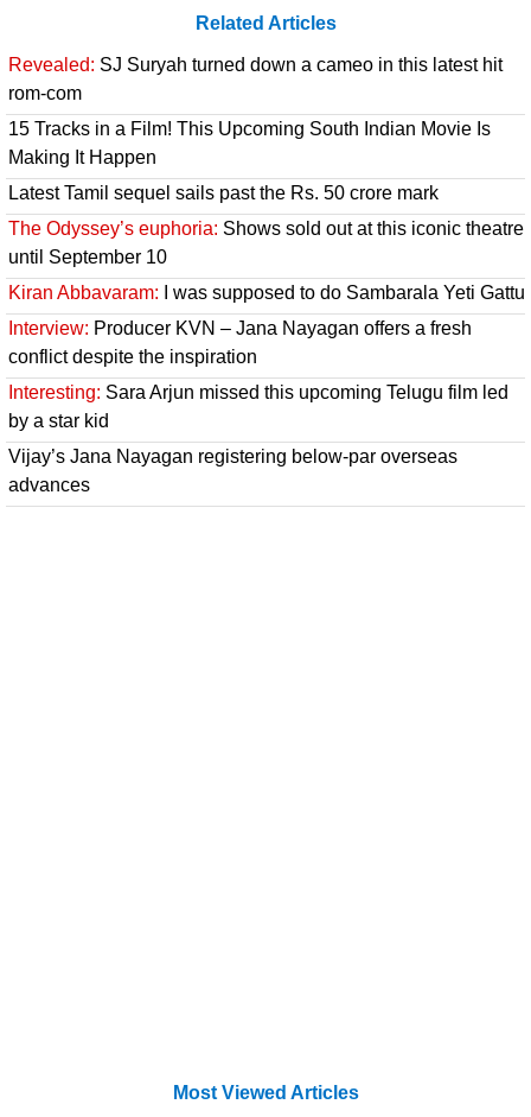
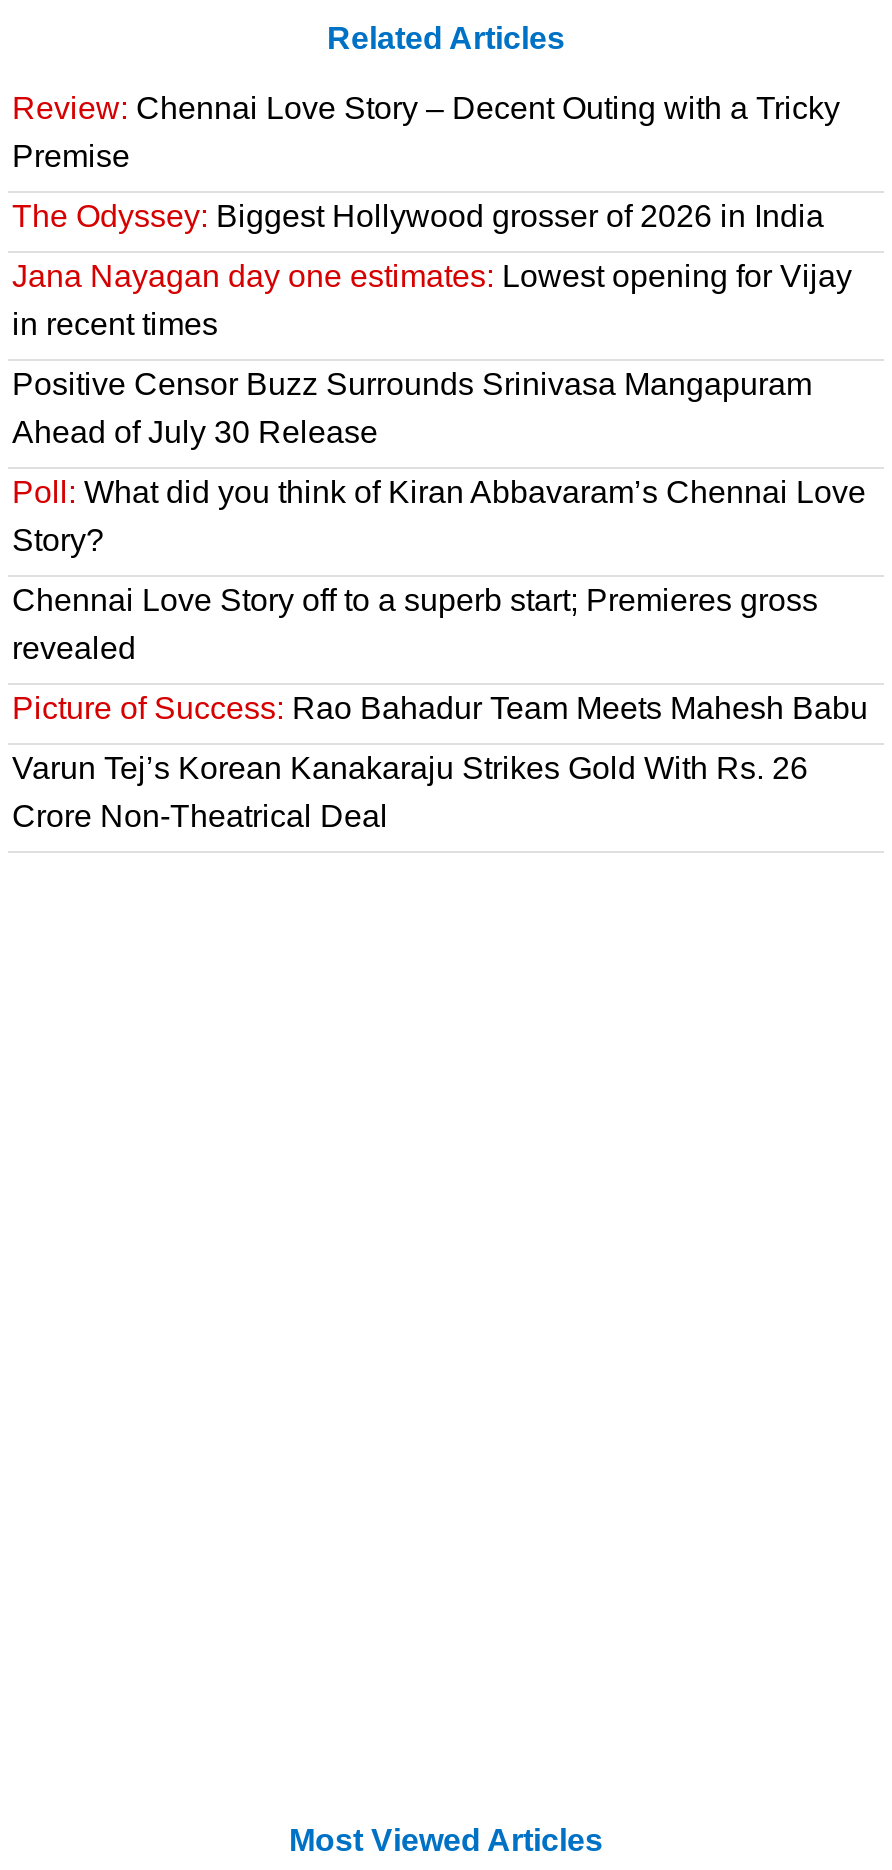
- Revealed: SJ Suryah turned down a cameo in this latest hit
- rom-com
+ Review: Chennai Love Story – Decent Outing with a Tricky
+ Premise

- 15 Tracks in a Film! This Upcoming South Indian Movie Is
- Making It Happen
+ The Odyssey: Biggest Hollywood grosser of 2026 in India

- Latest Tamil sequel sails past the Rs. 50 crore mark
+ Jana Nayagan day one estimates: Lowest opening for Vijay
+ in recent times

- The Odyssey’s euphoria: Shows sold out at this iconic theatre
- until September 10
+ Positive Censor Buzz Surrounds Srinivasa Mangapuram
+ Ahead of July 30 Release

- Kiran Abbavaram: I was supposed to do Sambarala Yeti Gattu
+ Poll: What did you think of Kiran Abbavaram’s Chennai Love
+ Story?

- Interview: Producer KVN – Jana Nayagan offers a fresh
- conflict despite the inspiration
+ Chennai Love Story off to a superb start; Premieres gross
+ revealed

- Interesting: Sara Arjun missed this upcoming Telugu film led
- by a star kid
+ Picture of Success: Rao Bahadur Team Meets Mahesh Babu

- Vijay’s Jana Nayagan registering below-par overseas
- advances
+ Varun Tej’s Korean Kanakaraju Strikes Gold With Rs. 26
+ Crore Non-Theatrical Deal
